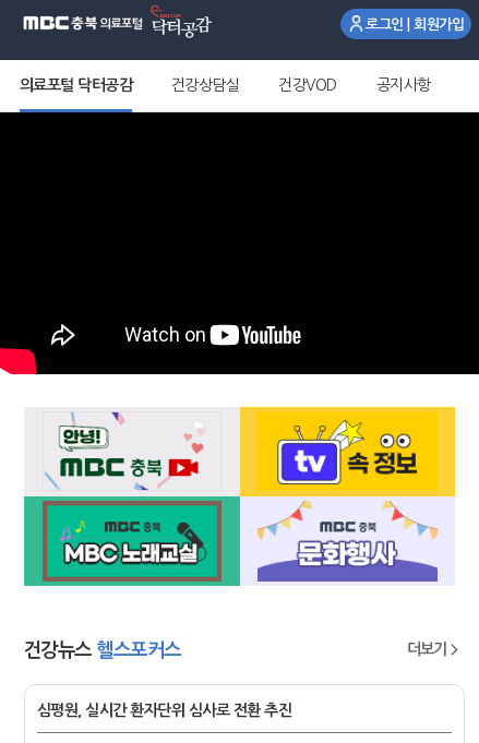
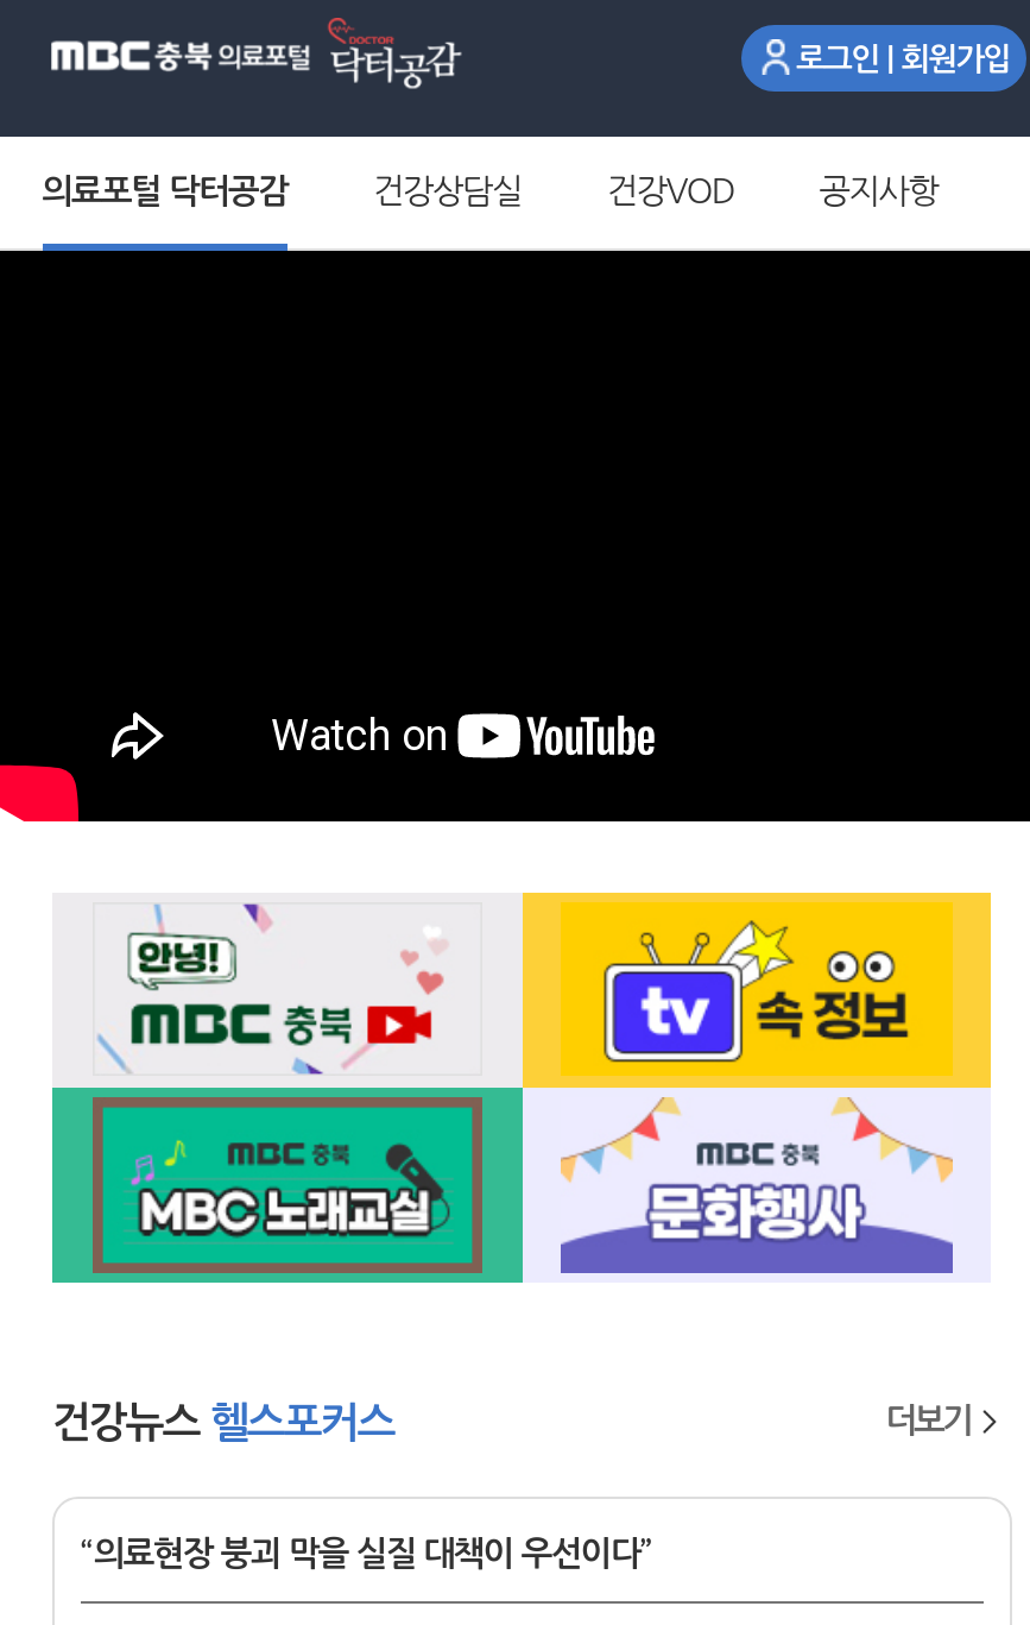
- 심평원,실시간환자단위심사로전환추진
+ “의료현장붕괴막을실질대책이우선이다”
